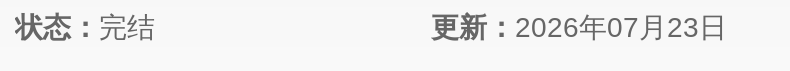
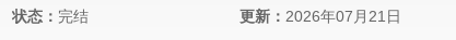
- 更新：2026年07月23日
+ 更新：2026年07月21日
